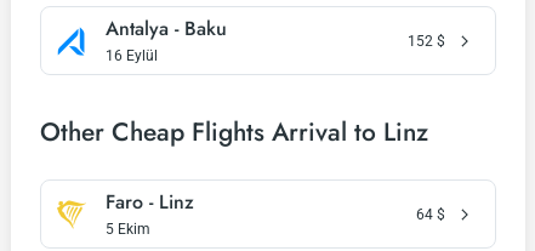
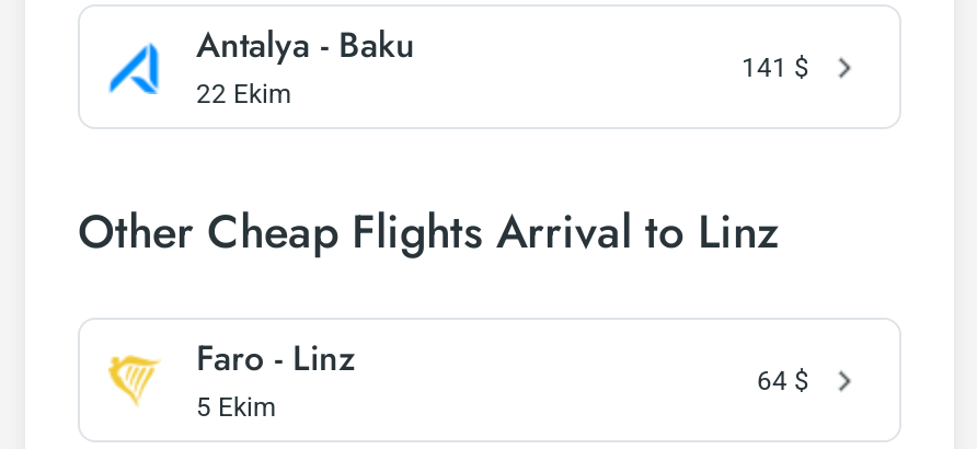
- 152 $
+ 141 $

- 16 Eylül
+ 22 Ekim
